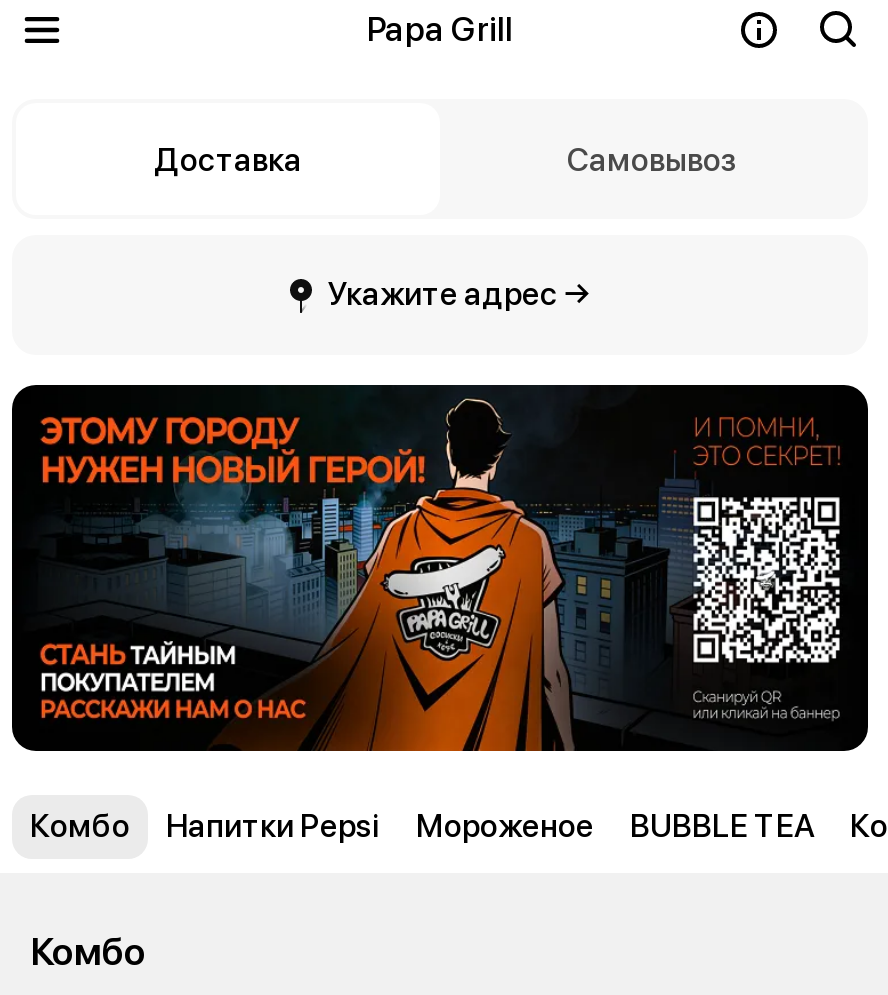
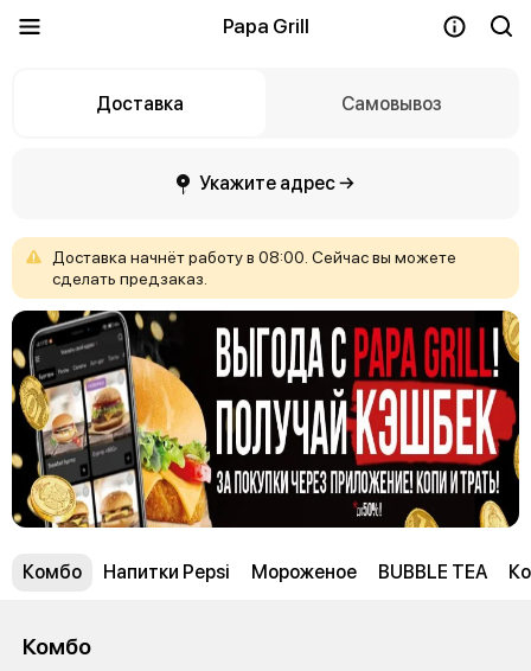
+ Доставка начнёт работу в 08:00. Сейчас вы можете
+ сделать предзаказ.

- [image]
+ [image]
